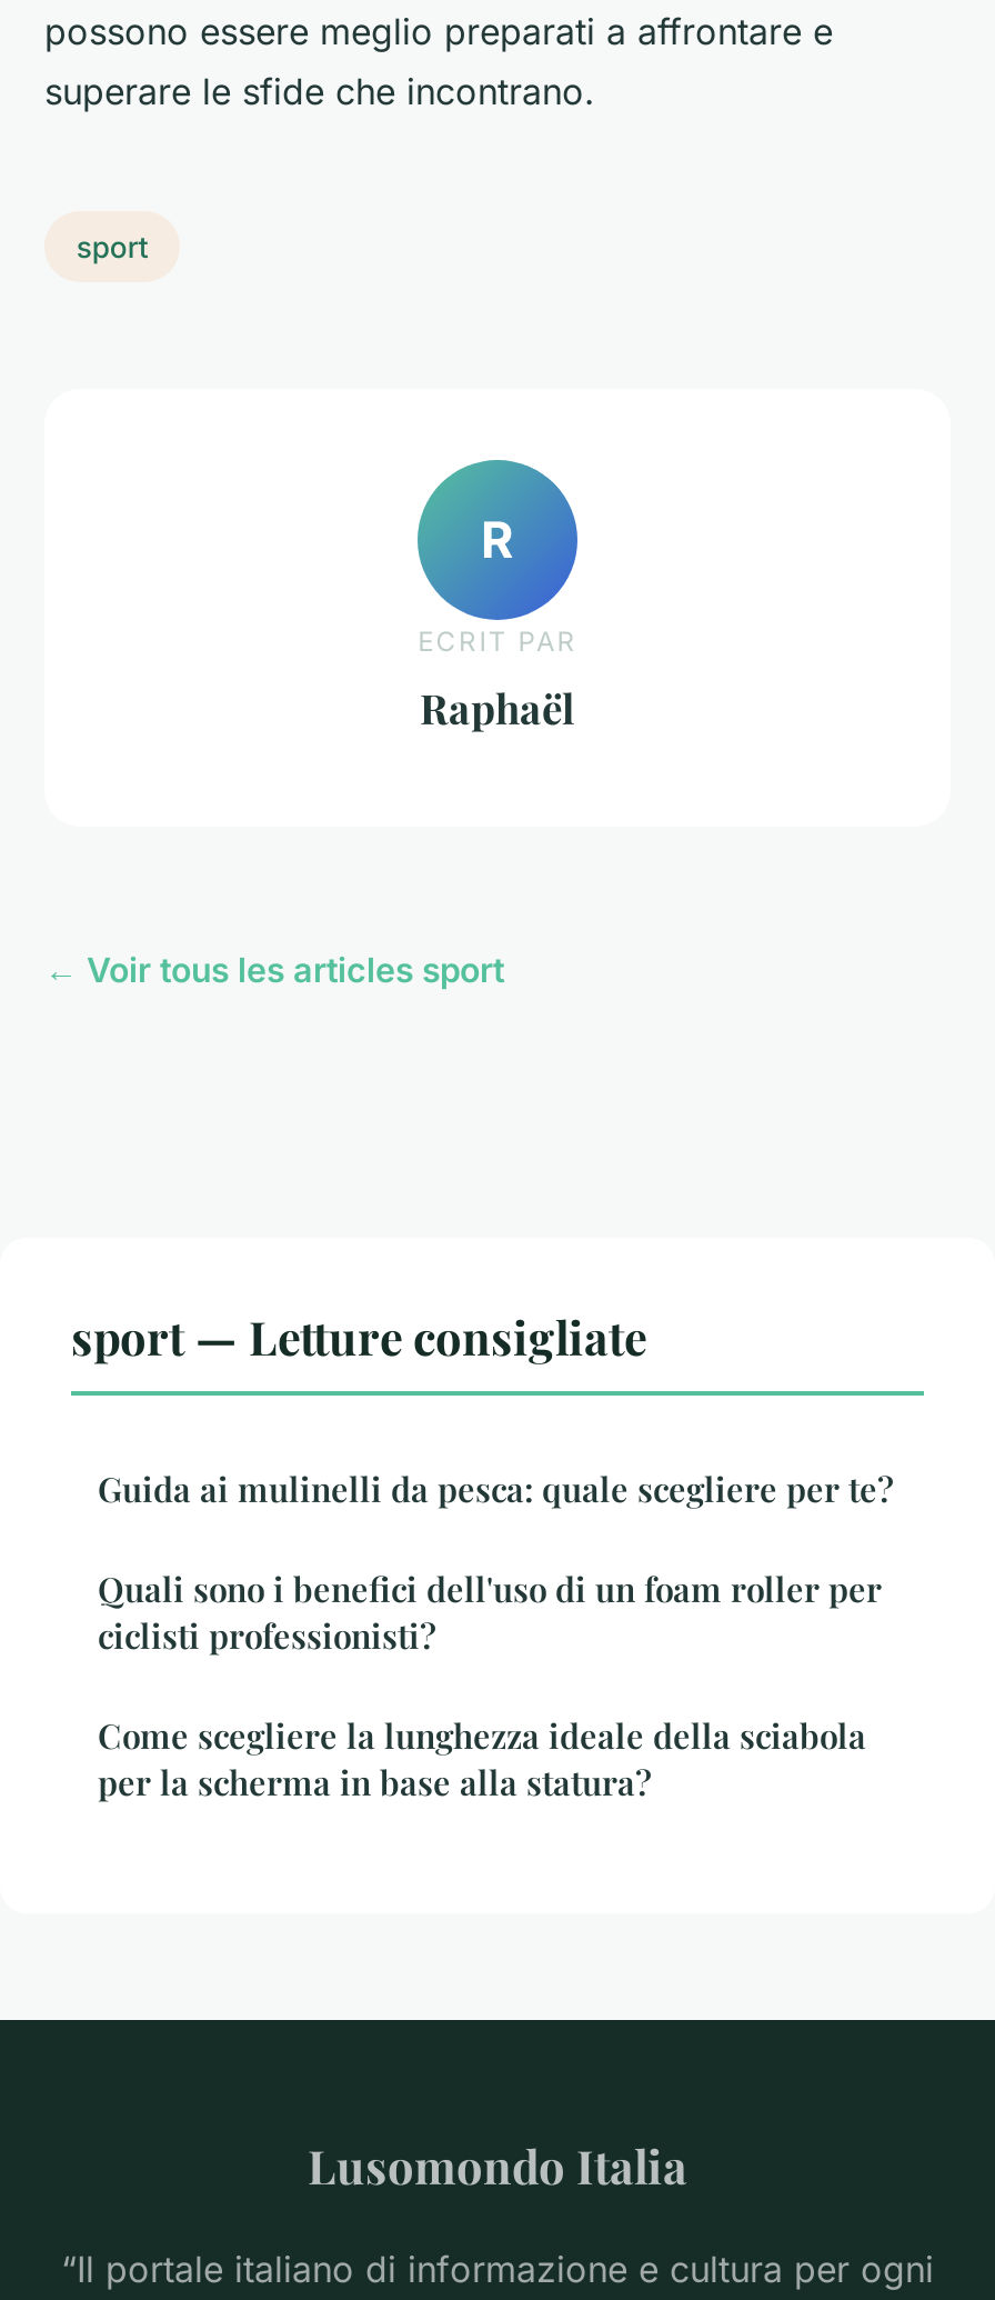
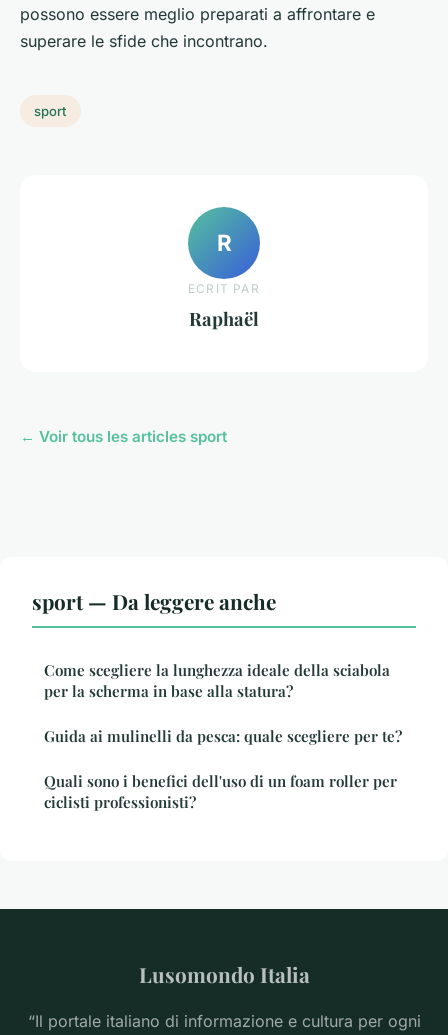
- sport — Letture consigliate
+ sport — Da leggere anche

moved down: Guida ai mulinelli da pesca: quale scegliere per te? | Quali sono i benefici dell'uso di un foam roller per | ciclisti professionisti?

moved up: Come scegliere la lunghezza ideale della sciabola | per la scherma in base alla statura?
